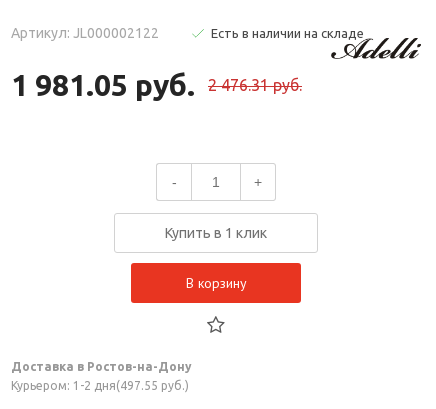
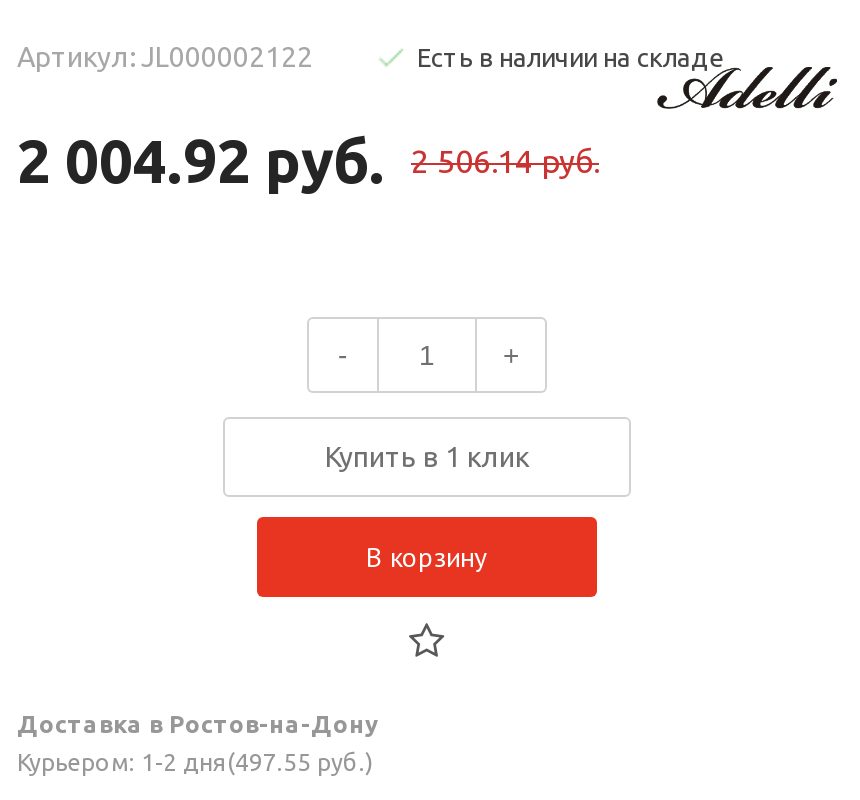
- 1 981.05 руб.
+ 2 004.92 руб.

- 2 476.31 руб.
+ 2 506.14 руб.
